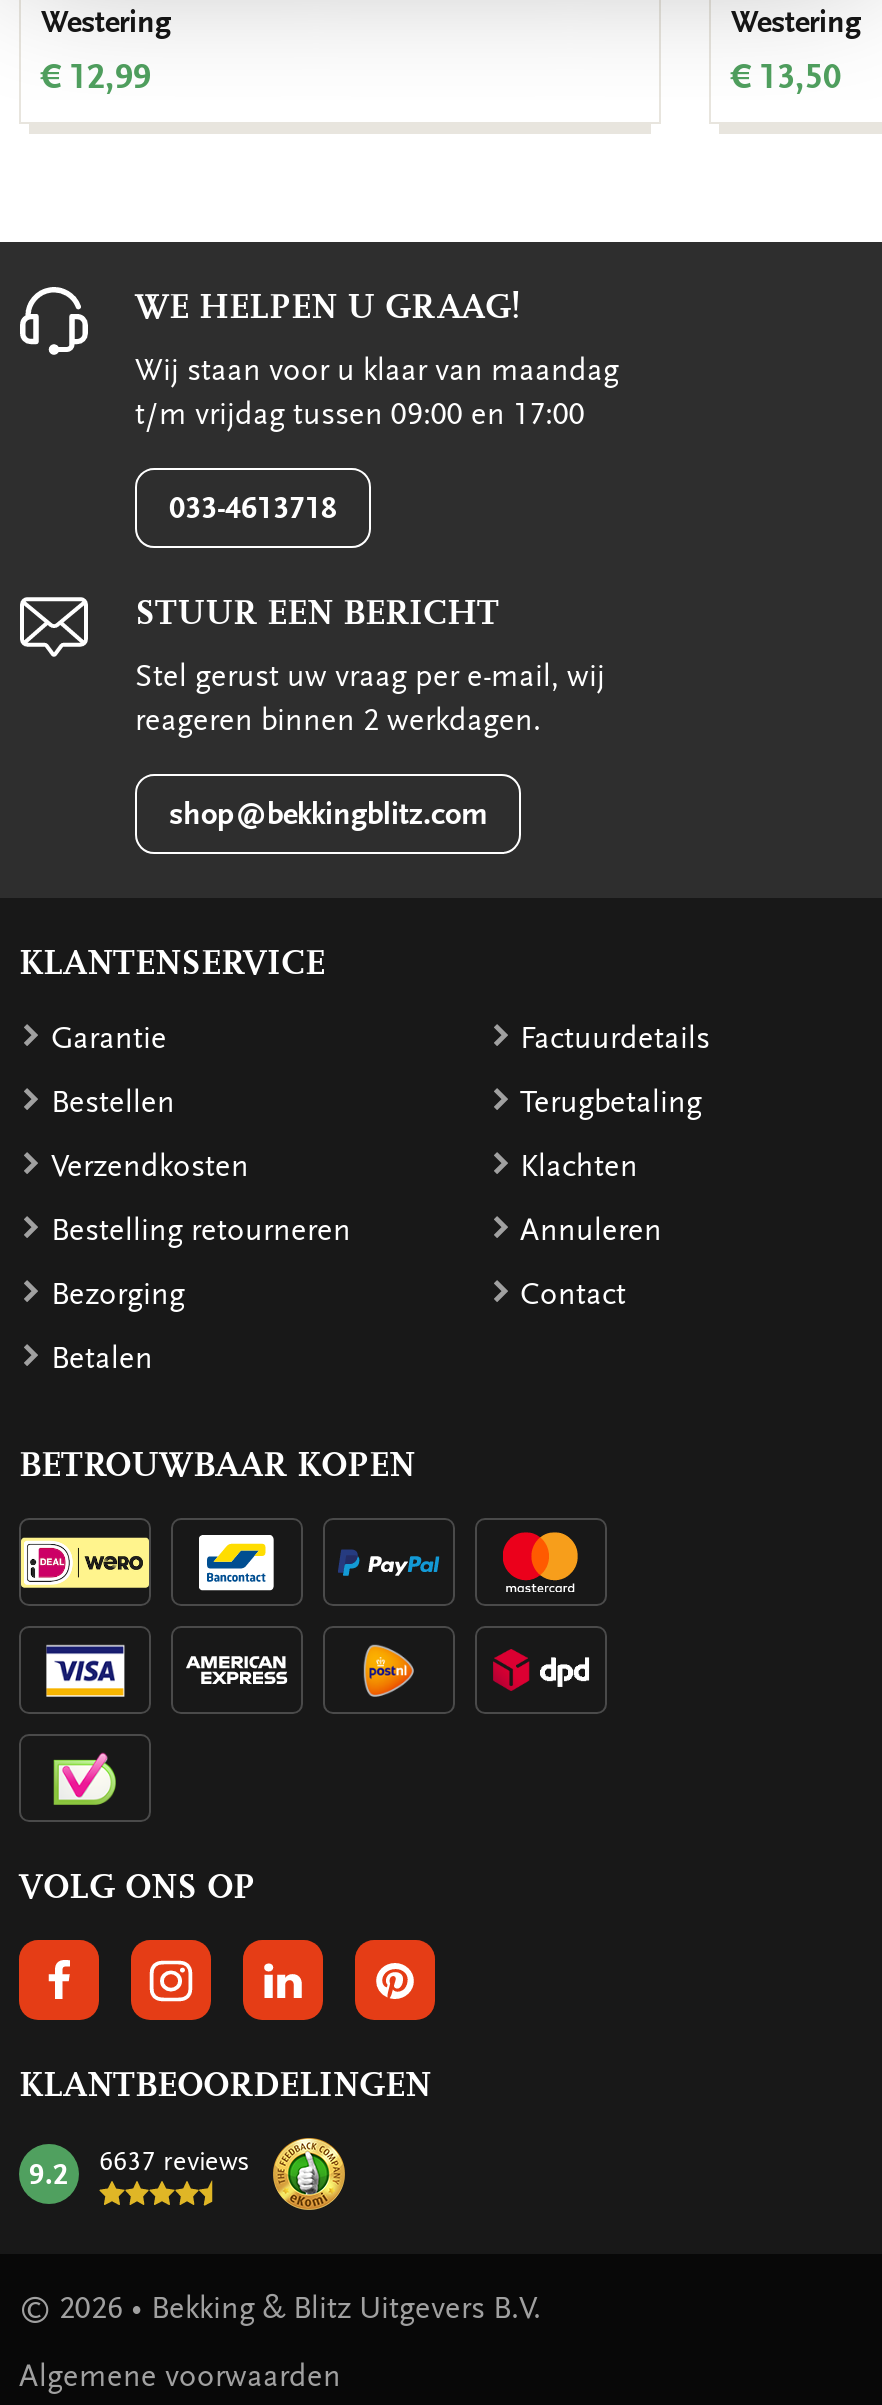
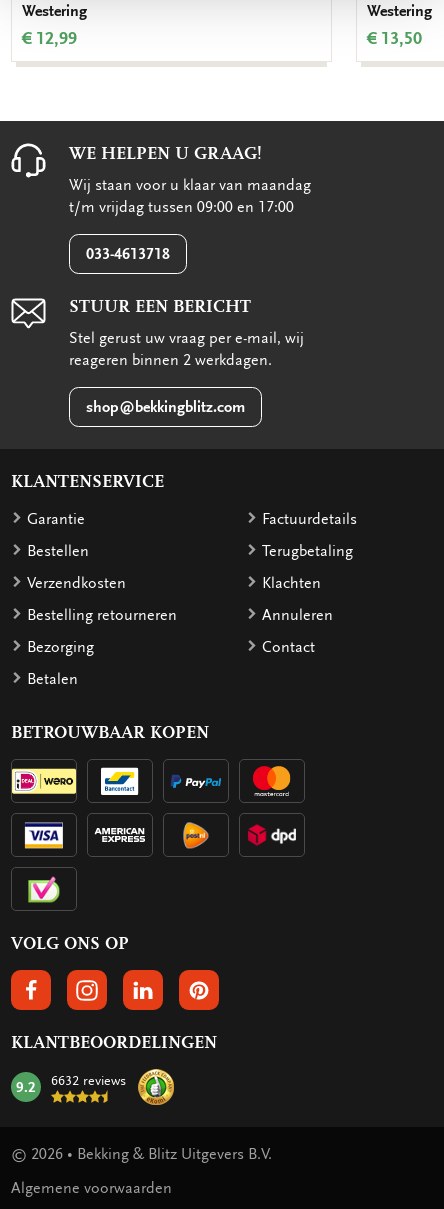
- 9.2 6637 reviews
+ 9.2 6632 reviews
